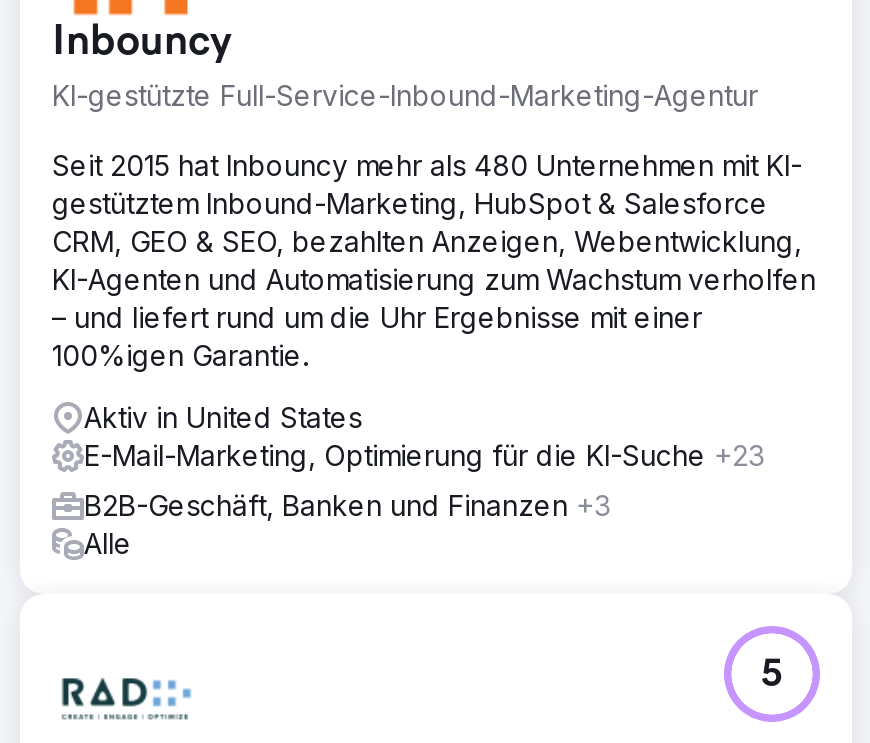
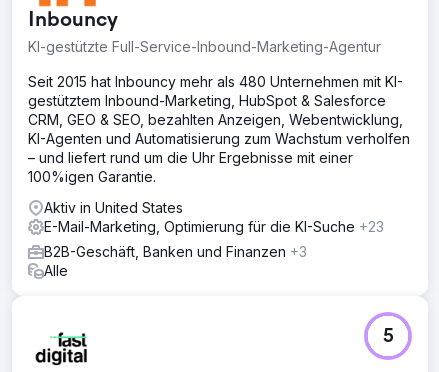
- [image]
+ [image]
